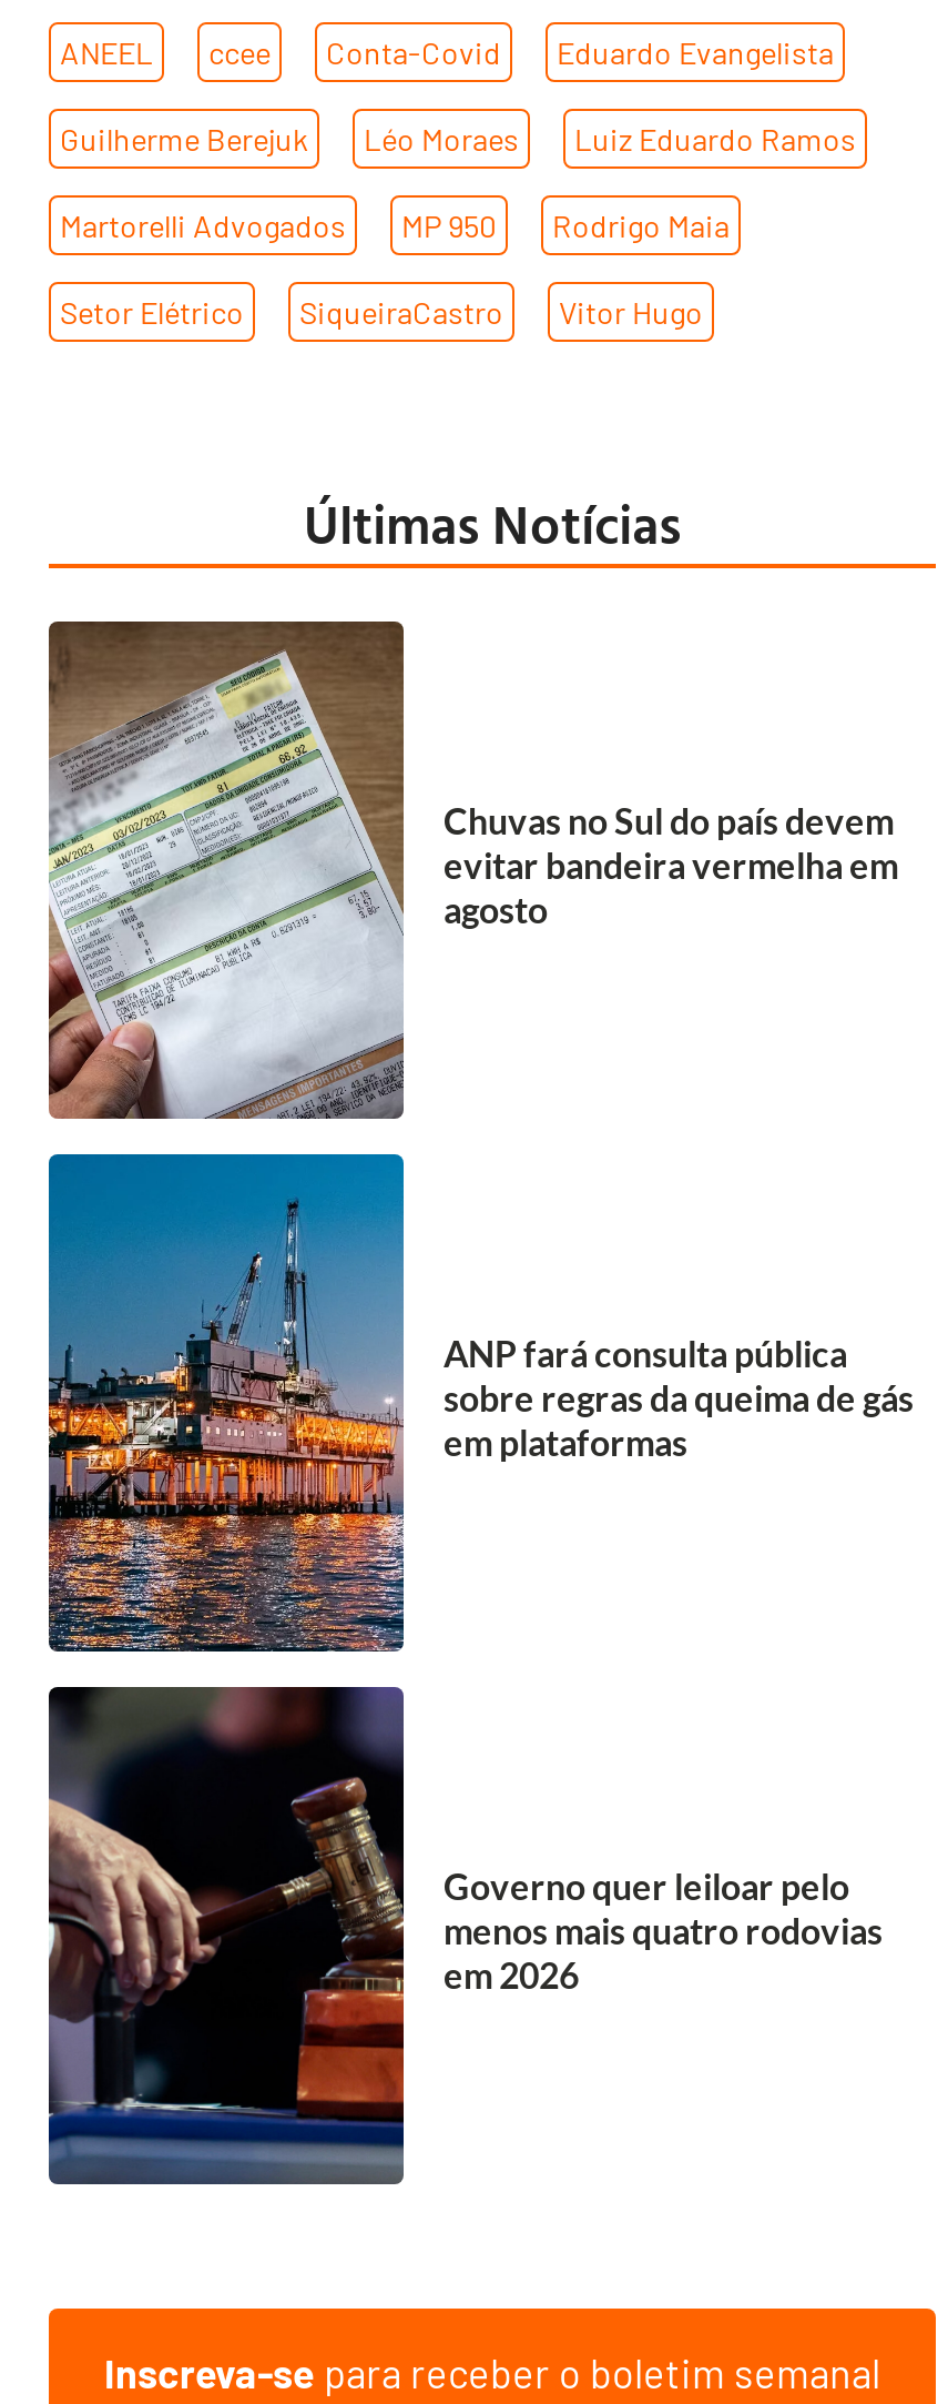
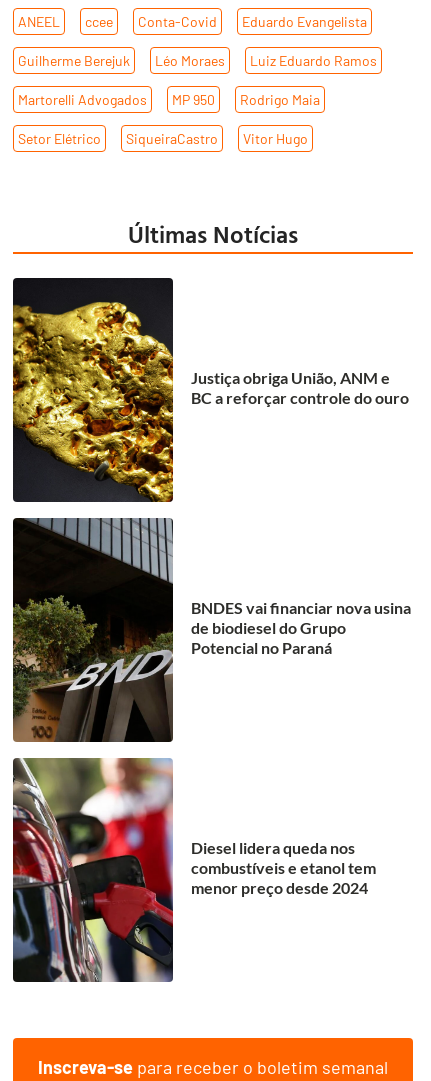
- [image]
- Chuvas no Sul do país devem
- evitar bandeira vermelha em
- agosto
+ [image]
+ Justiça obriga União, ANM e
+ BC a reforçar controle do ouro

- [image]
- ANP fará consulta pública
- sobre regras da queima de gás
- em plataformas
+ [image]
+ BNDES vai financiar nova usina
+ de biodiesel do Grupo
+ Potencial no Paraná

- [image]
- Governo quer leiloar pelo
- menos mais quatro rodovias
- em 2026
+ [image]
+ Diesel lidera queda nos
+ combustíveis e etanol tem
+ menor preço desde 2024
